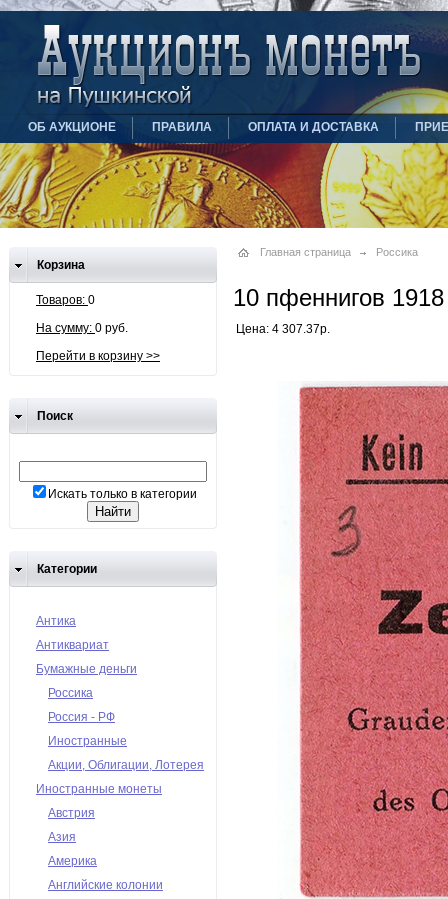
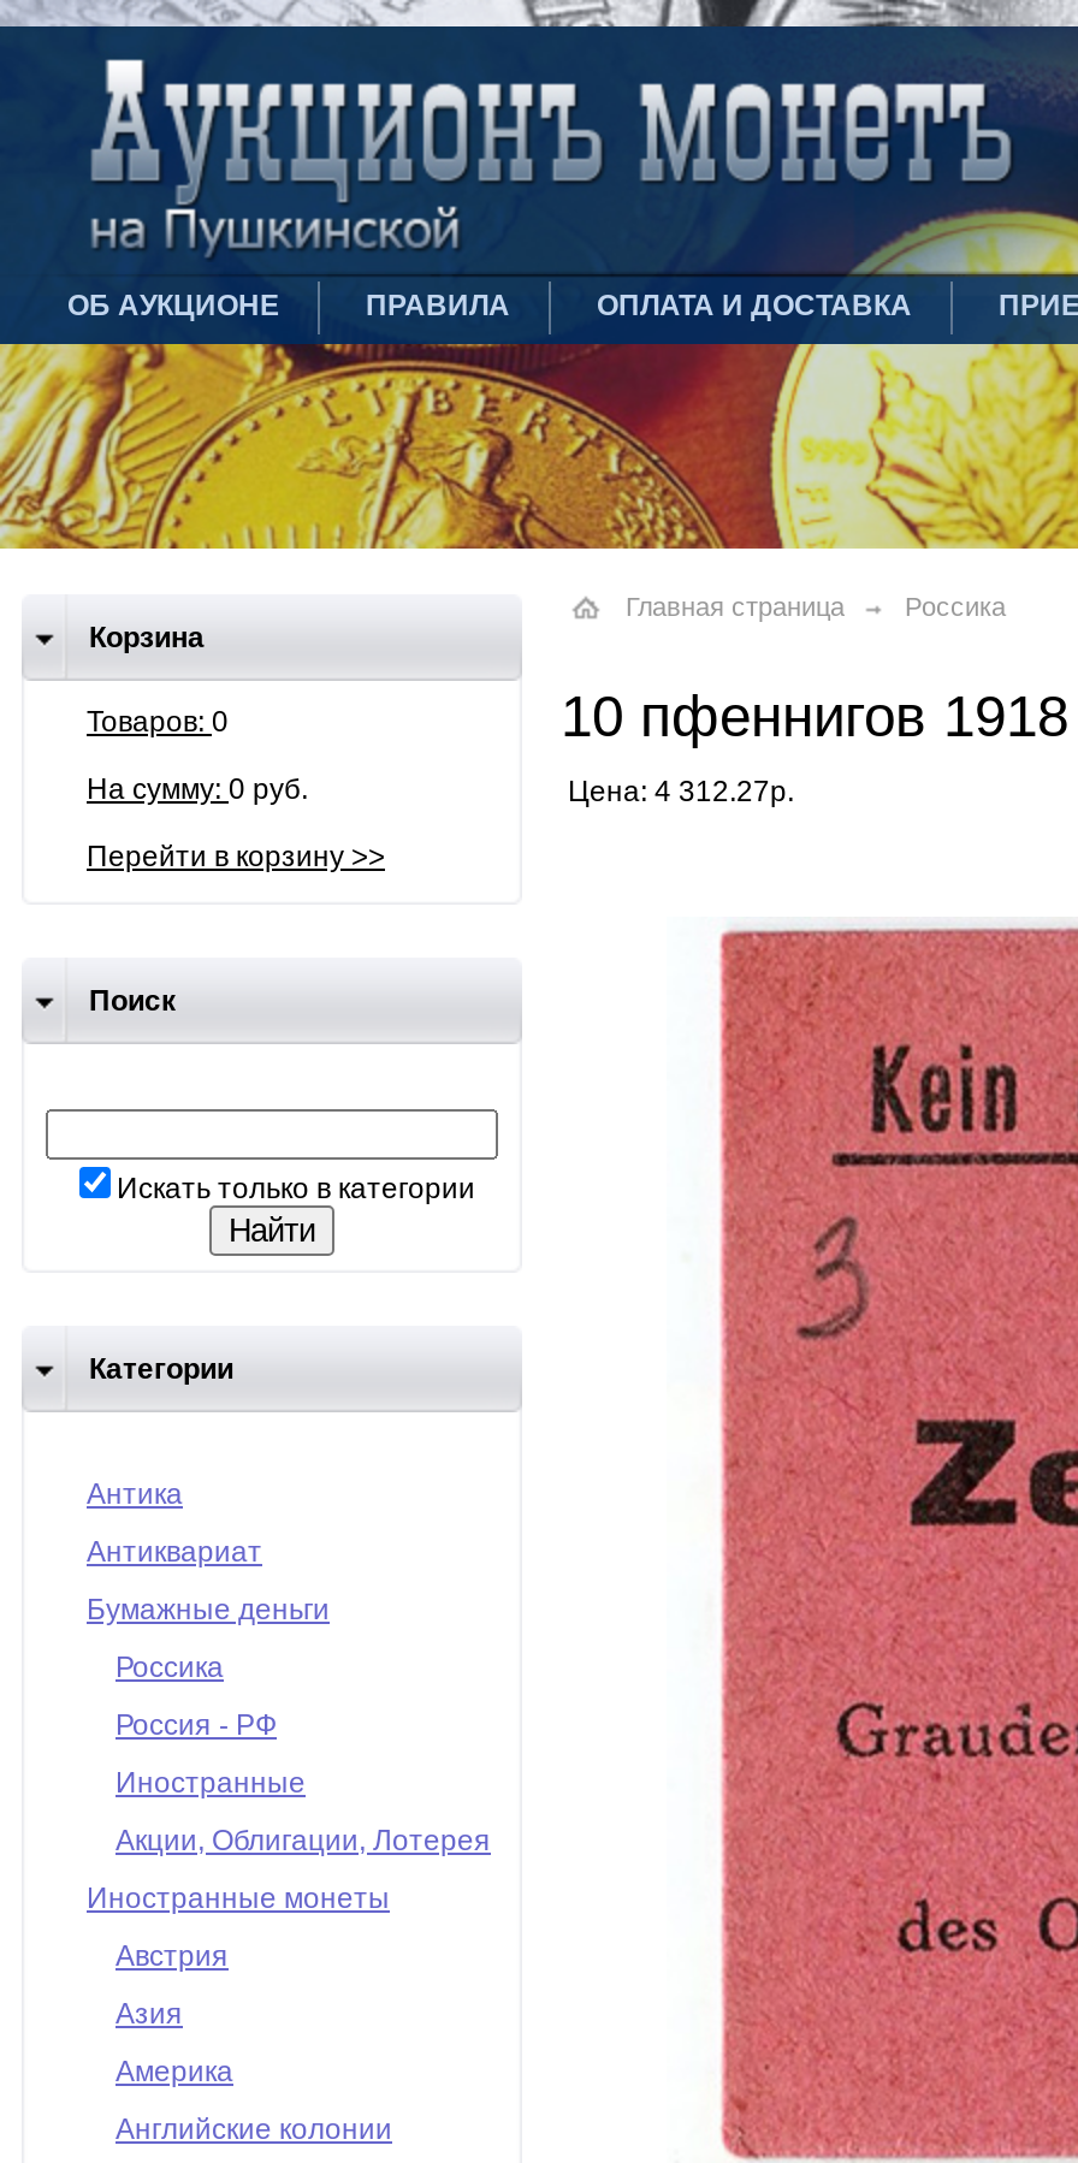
- Цена: 4 307.37р.
+ Цена: 4 312.27р.
